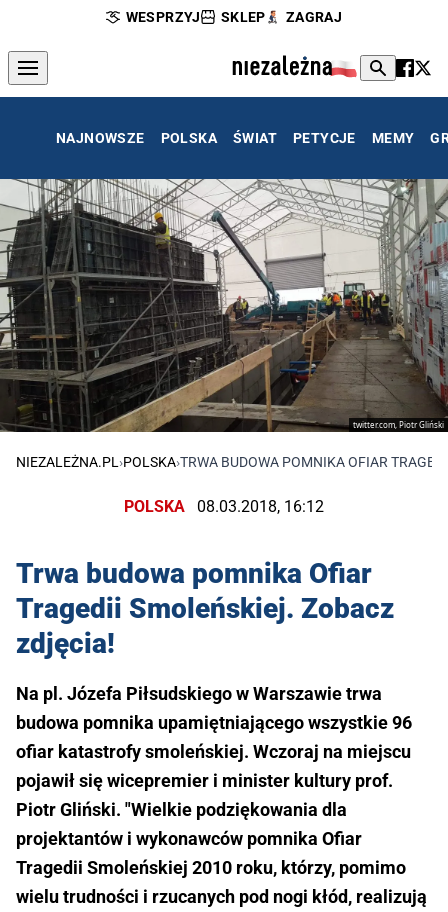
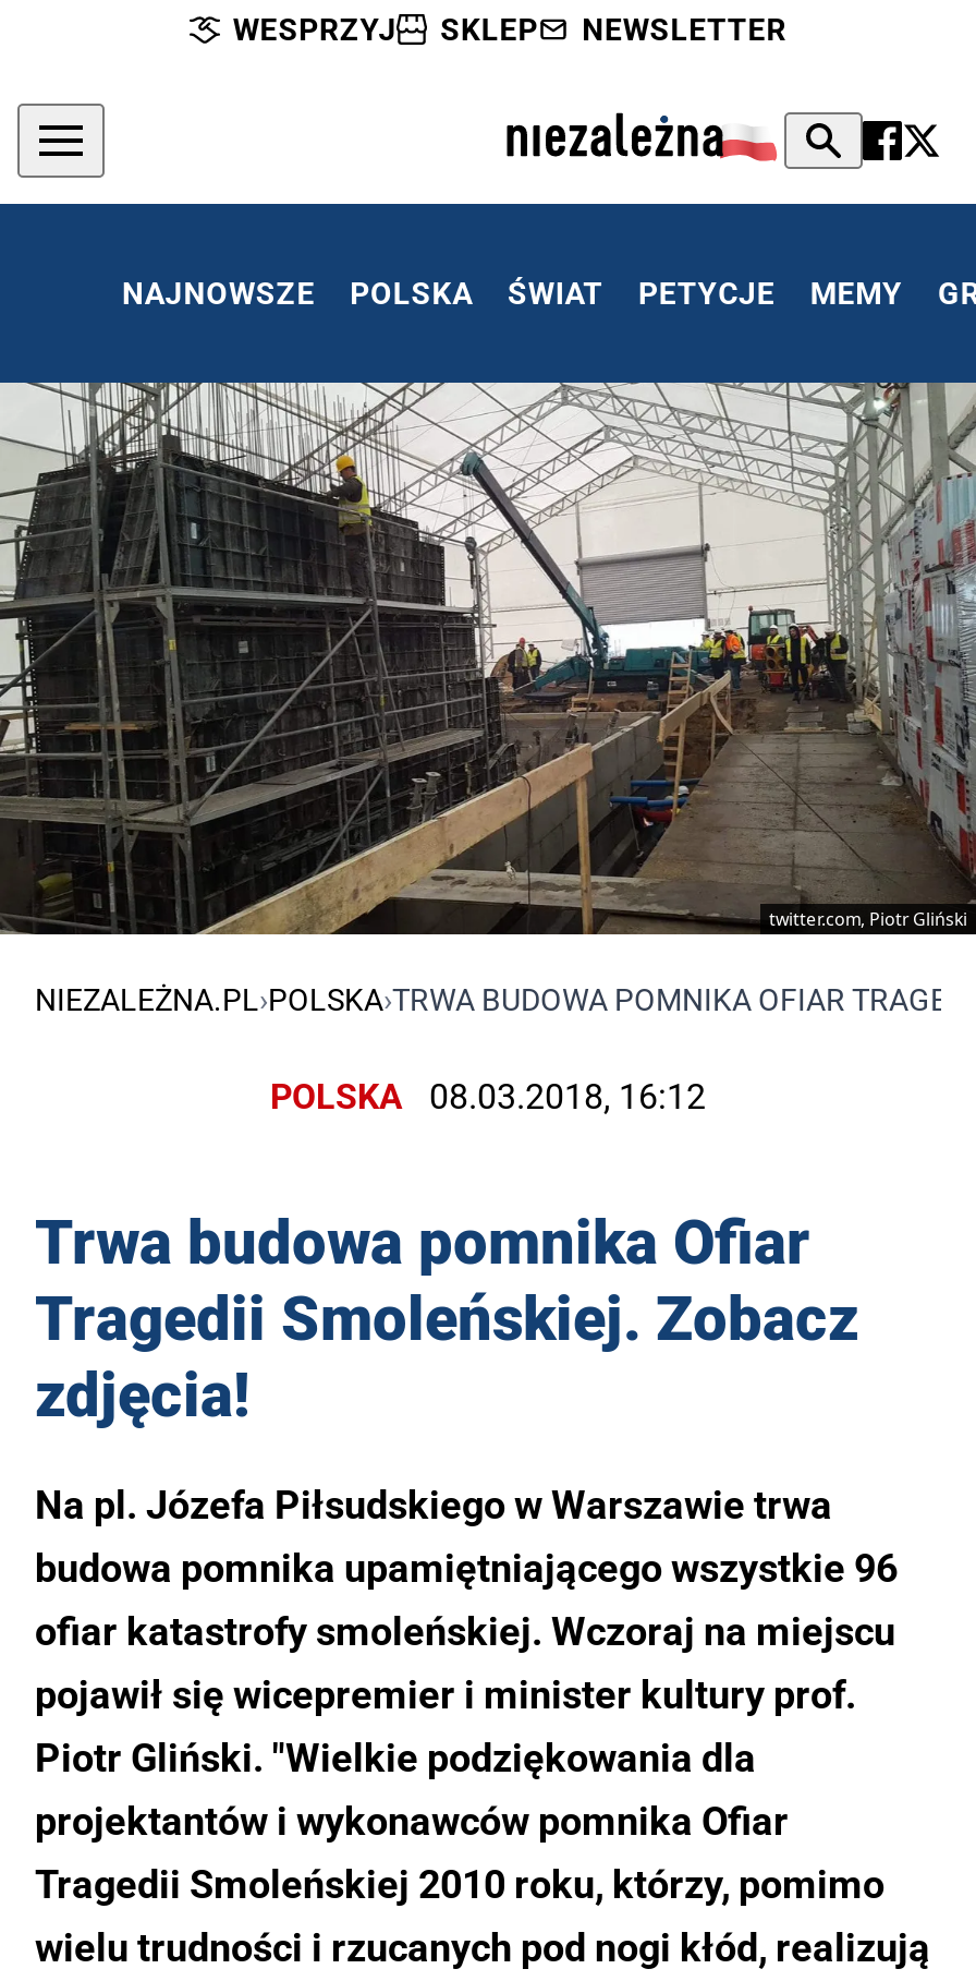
- ZAGRAJ
+ NEWSLETTER
